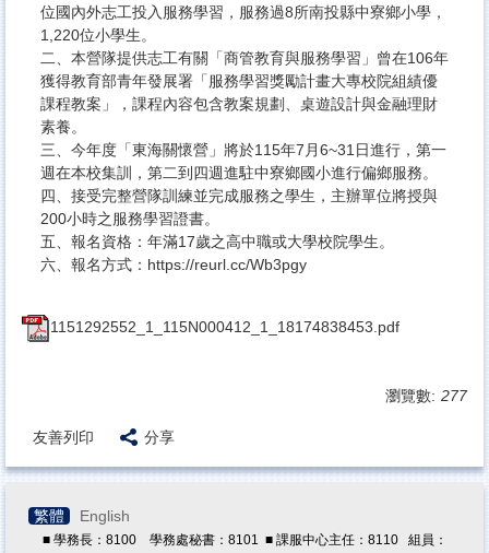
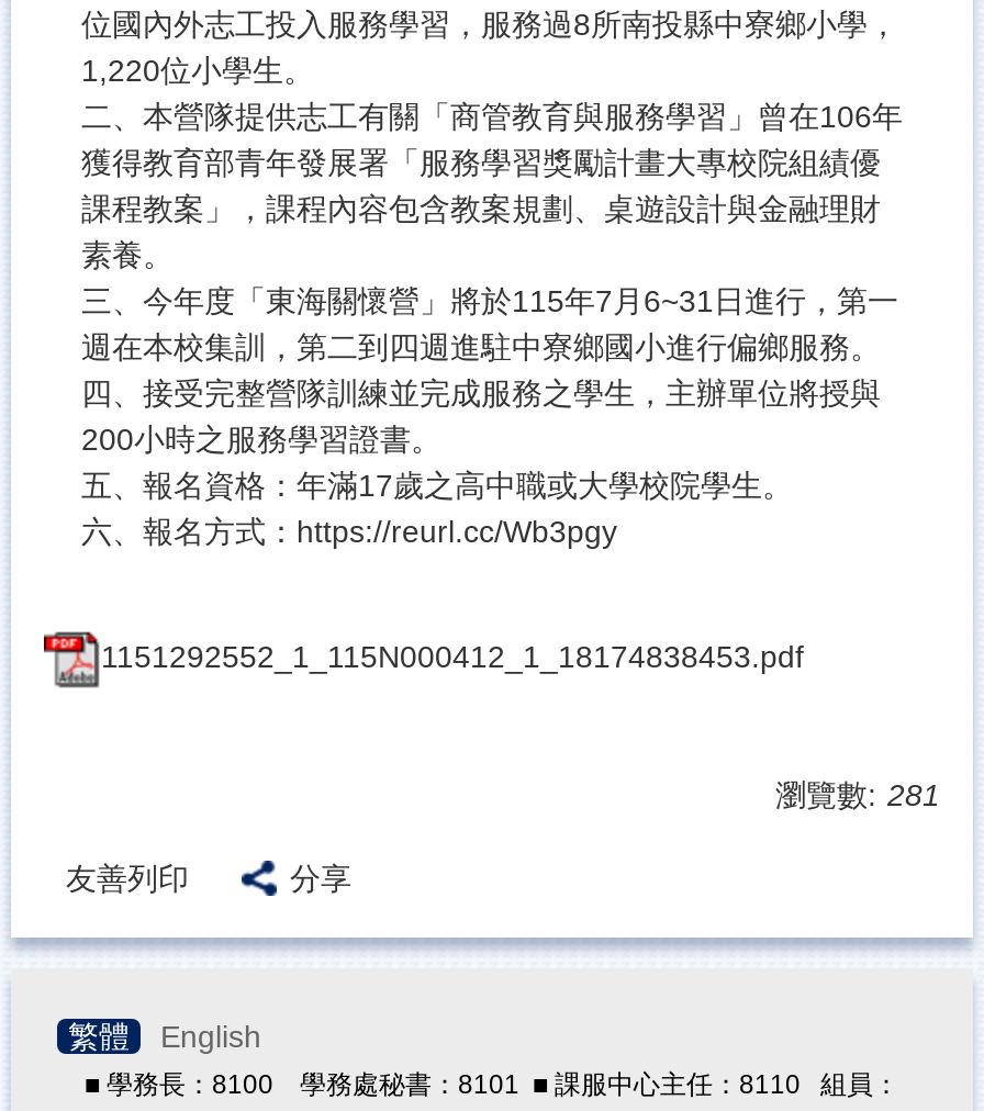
- 瀏覽數: 277
+ 瀏覽數: 281
